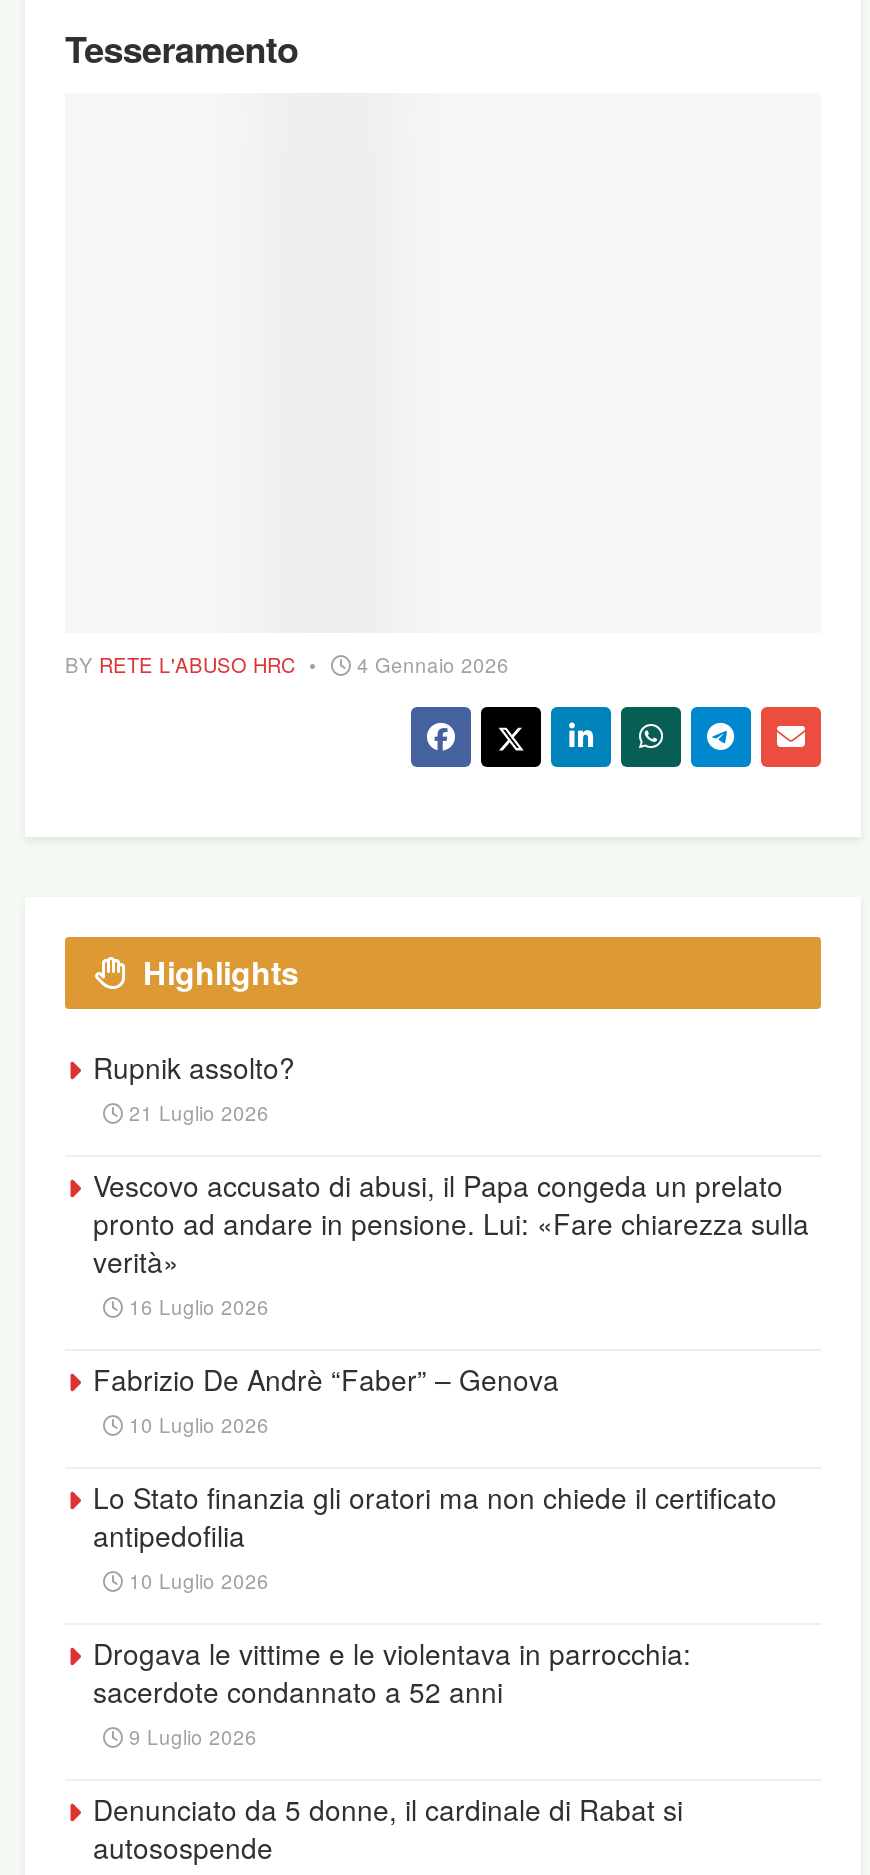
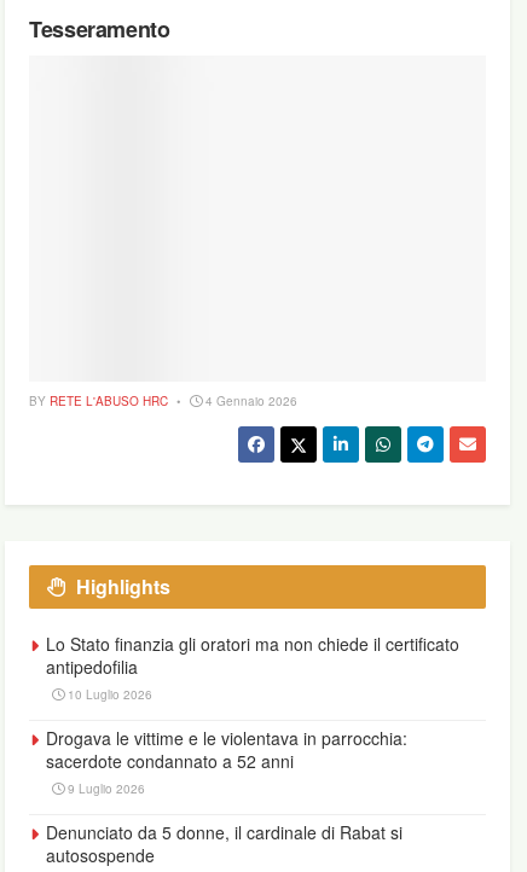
- Rupnik assolto?
- 21 Luglio 2026
- Vescovo accusato di abusi, il Papa congeda un prelato
- pronto ad andare in pensione. Lui: «Fare chiarezza sulla
- verità»
- 16 Luglio 2026
- Fabrizio De Andrè “Faber” – Genova
- 10 Luglio 2026
